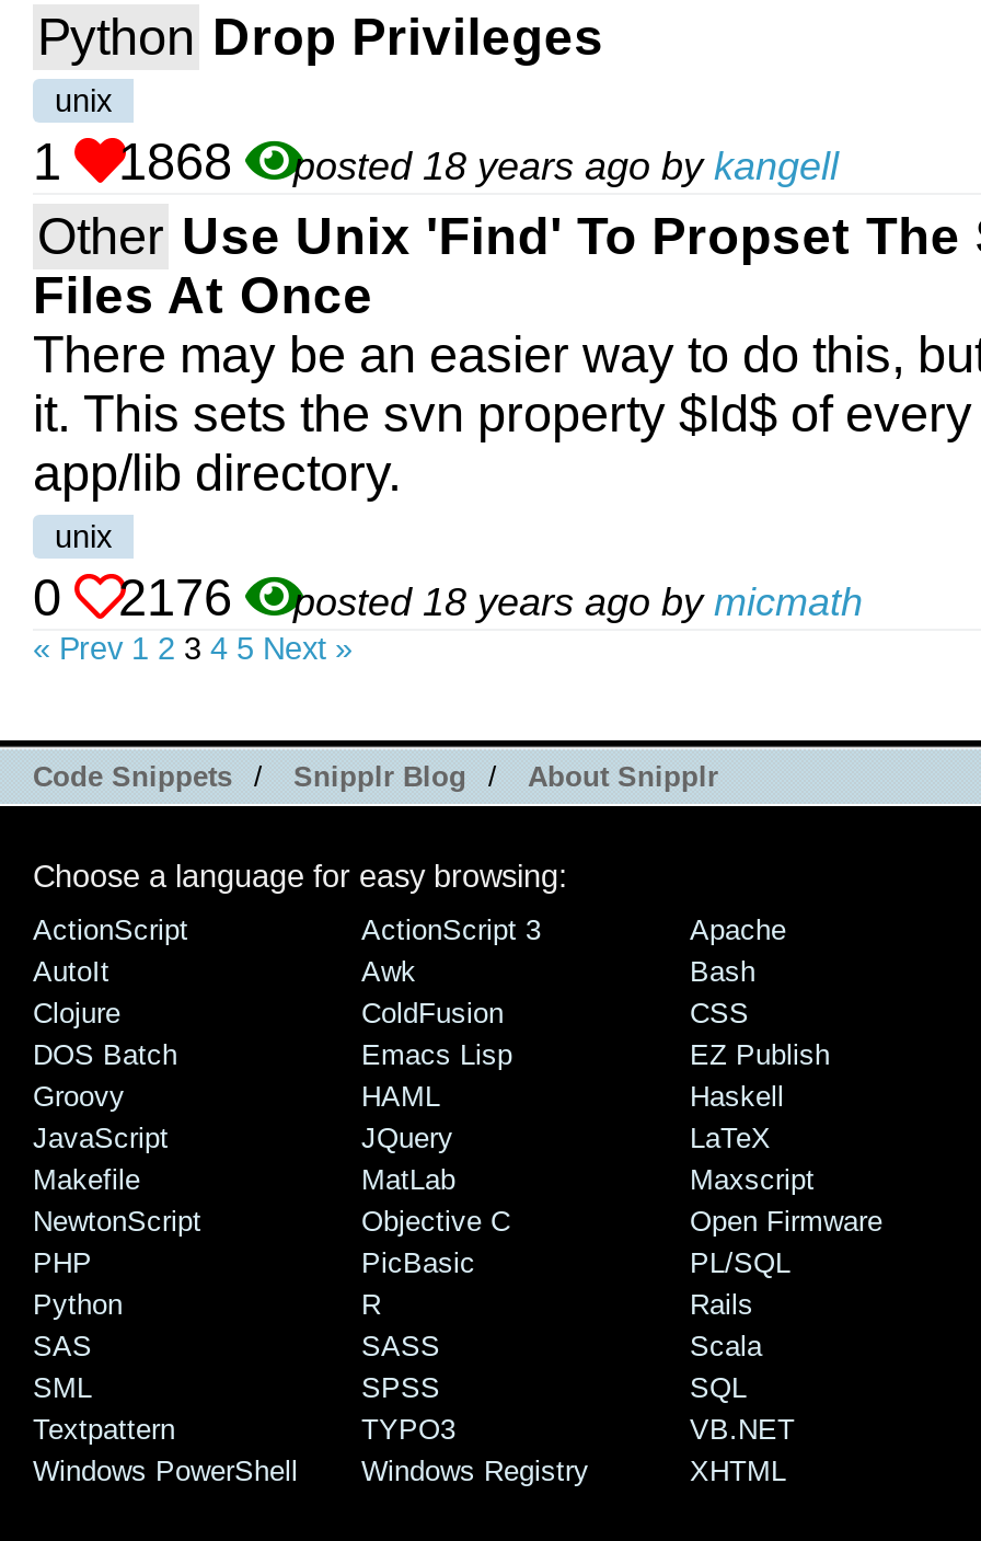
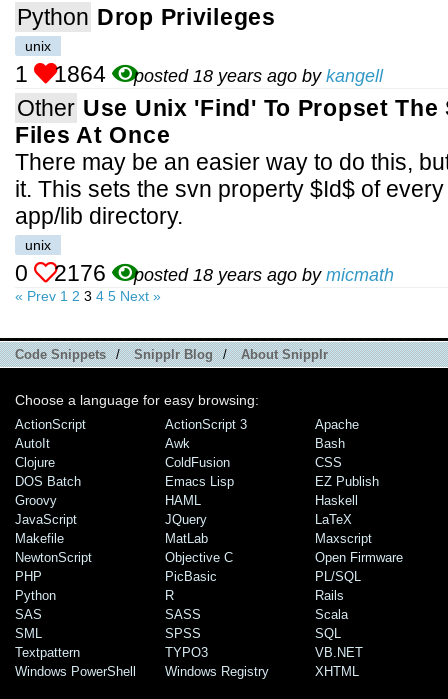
- 1 1868 posted 18 years ago by kangell
+ 1 1864 posted 18 years ago by kangell
